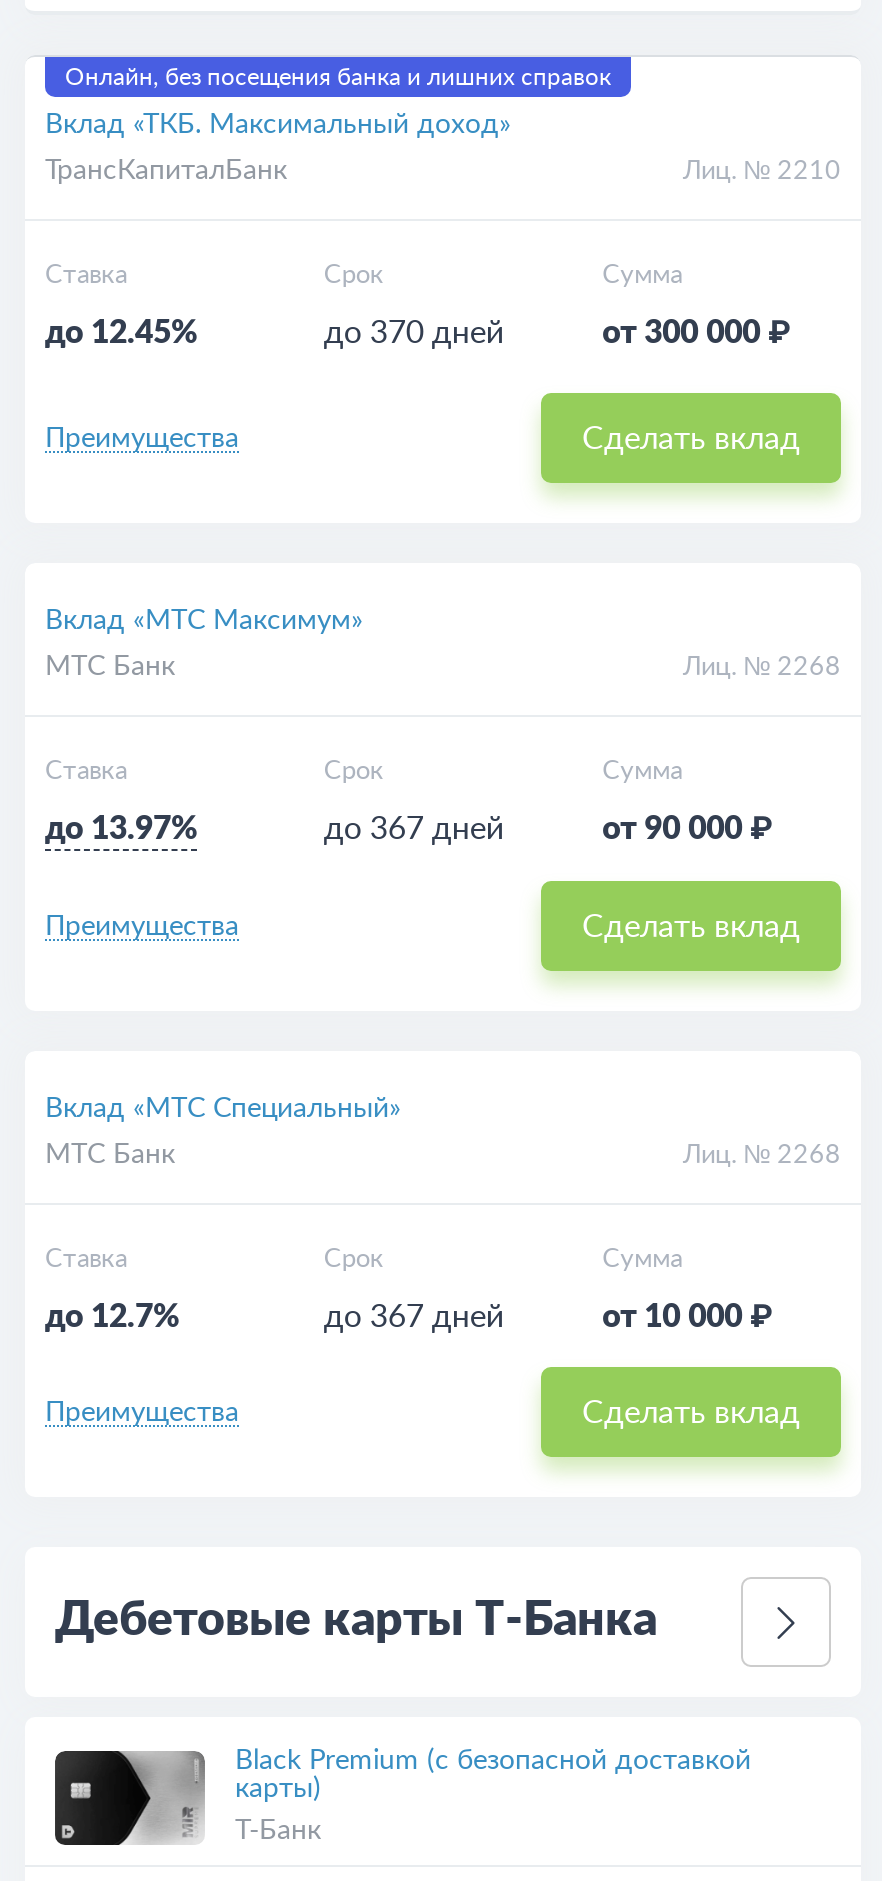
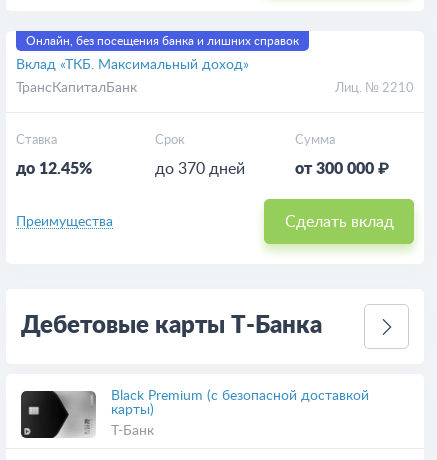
- Вклад «МТС Максимум»
- МТС Банк
- Лиц. № 2268

- Ставка
- до 13.97%

- Сумма
- от 90 000 ₽
- Преимущества
- Сделать вклад

- Срок
- до 367 дней

- Вклад «МТС Специальный»
- МТС Банк
- Лиц. № 2268

- Ставка
- до 12.7%

- Сумма
- от 10 000 ₽
- Преимущества
- Сделать вклад

- Срок
- до 367 дней
